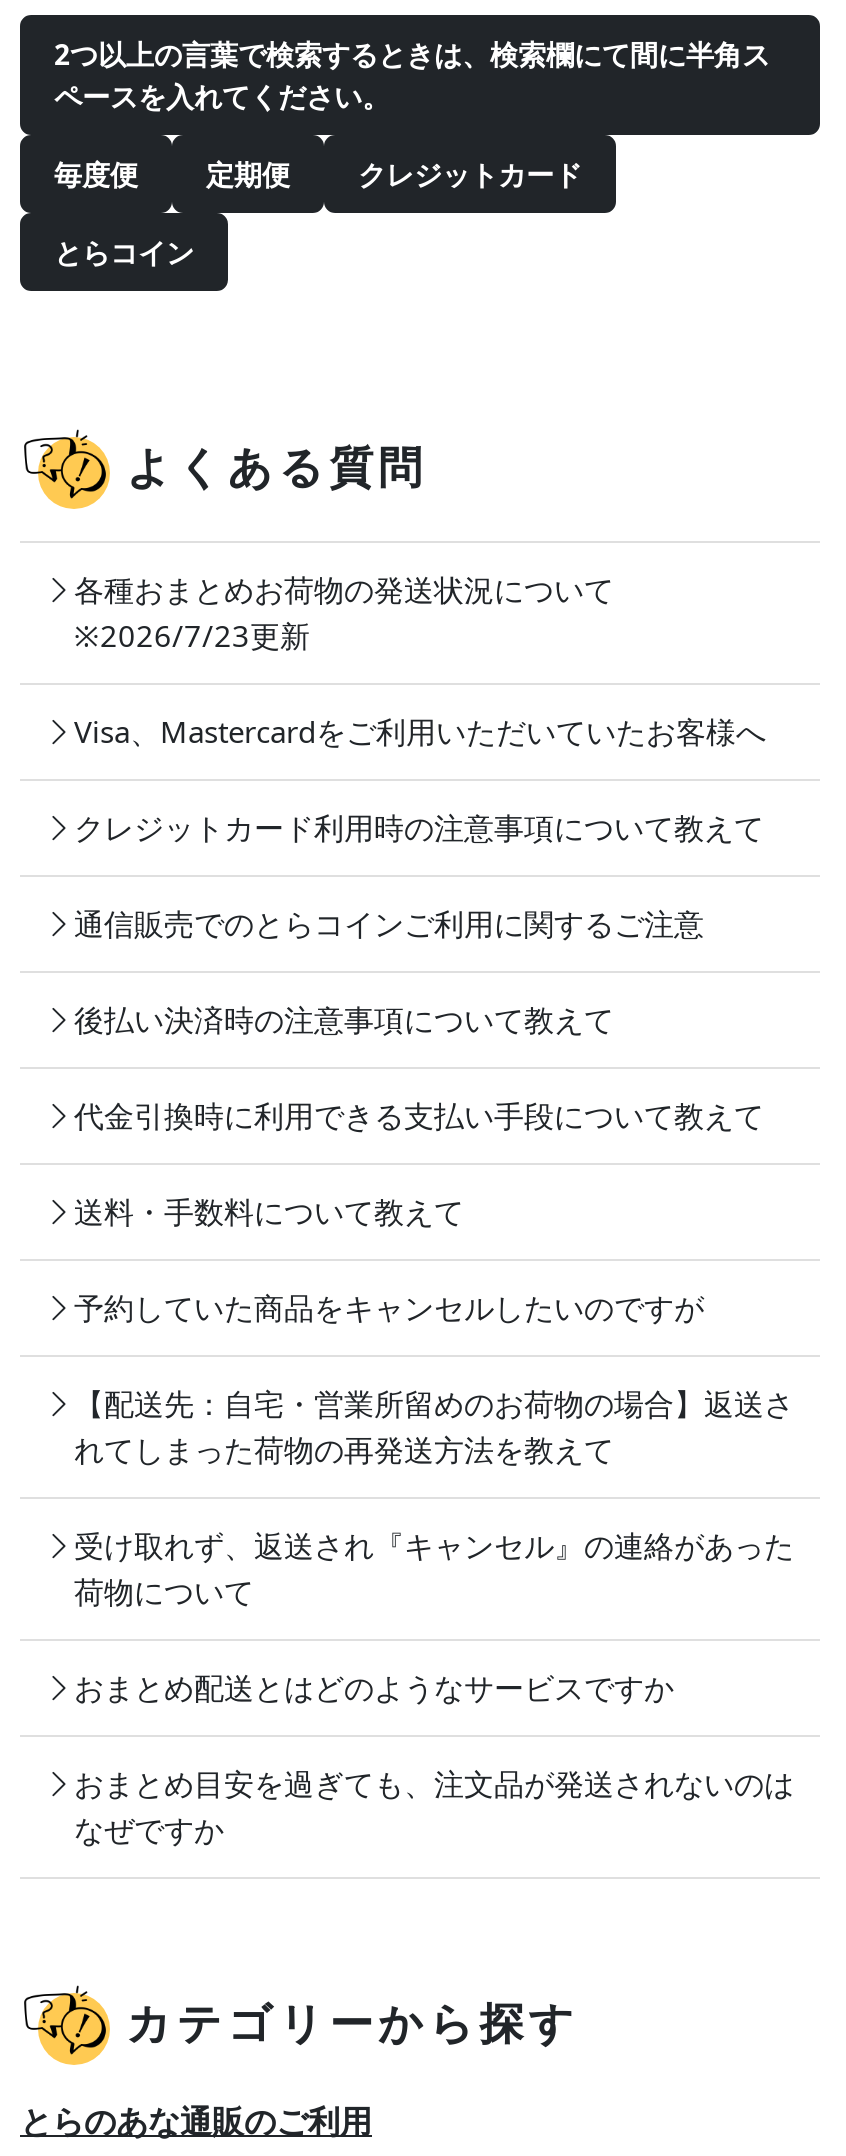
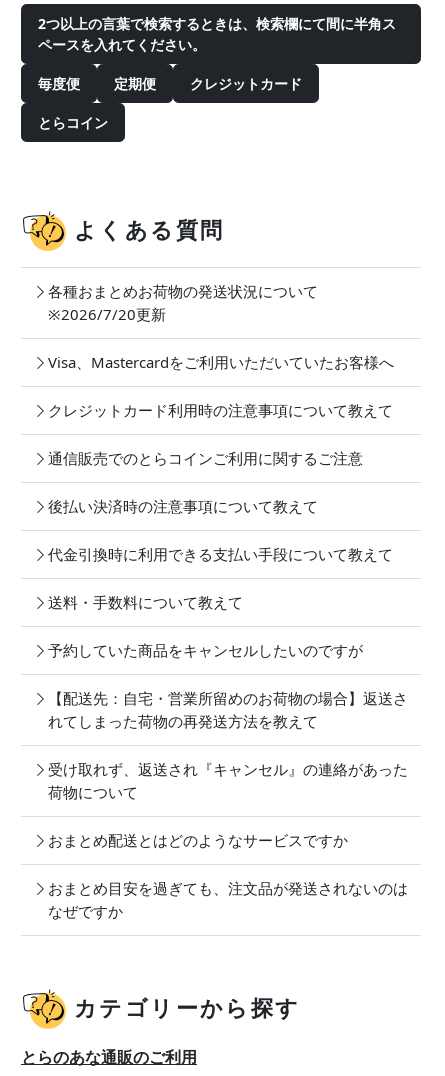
- ※2026/7/23更新
+ ※2026/7/20更新
